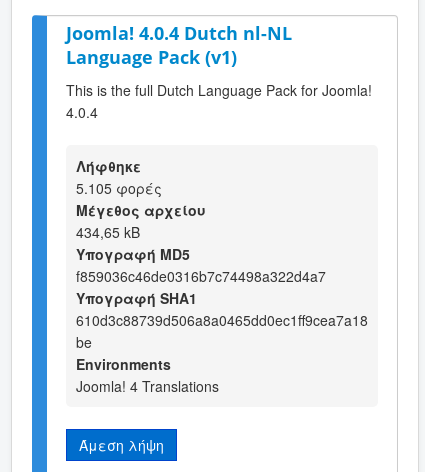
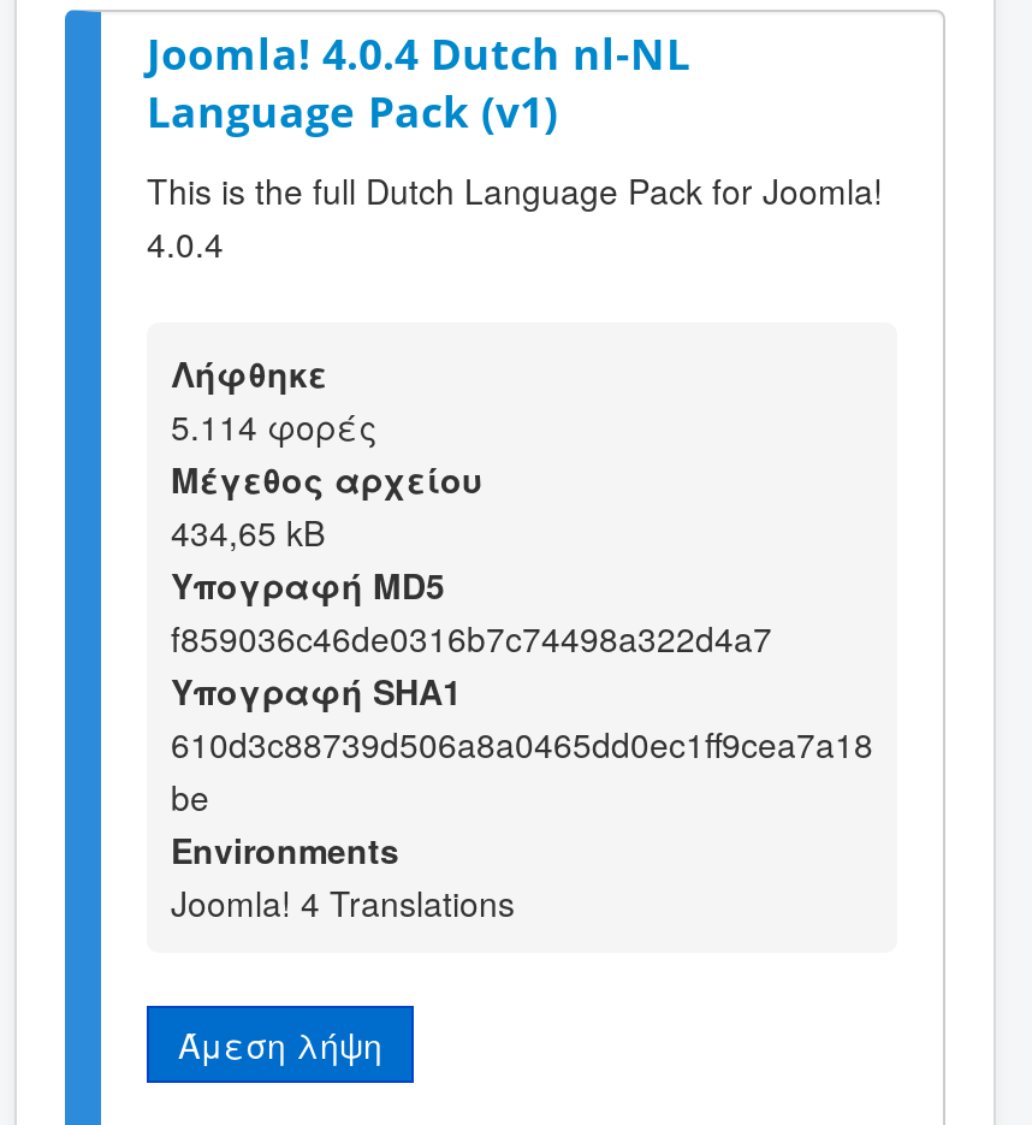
- 5.105 φορές
+ 5.114 φορές
